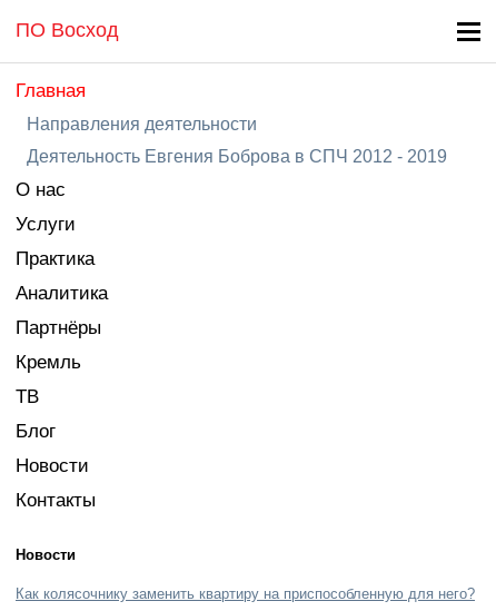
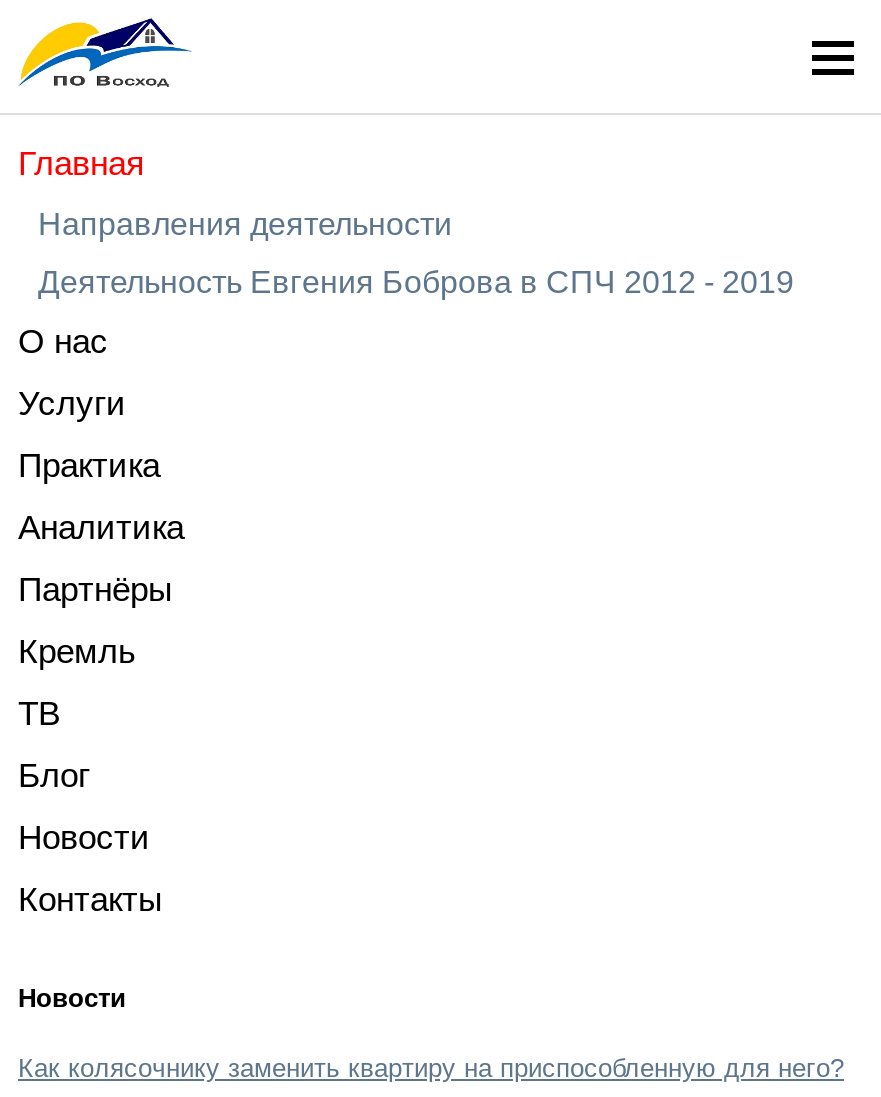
- ПО Восход
